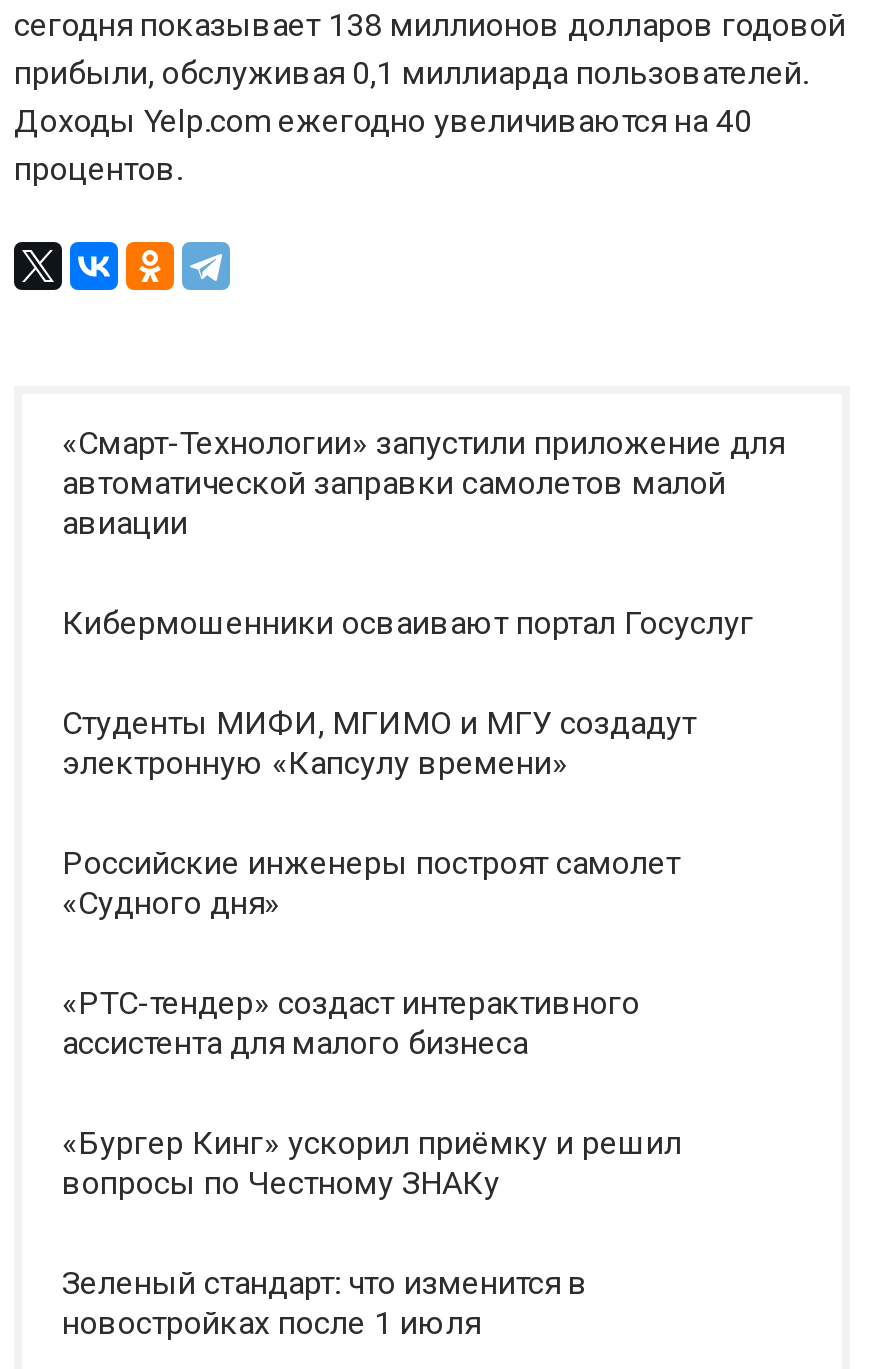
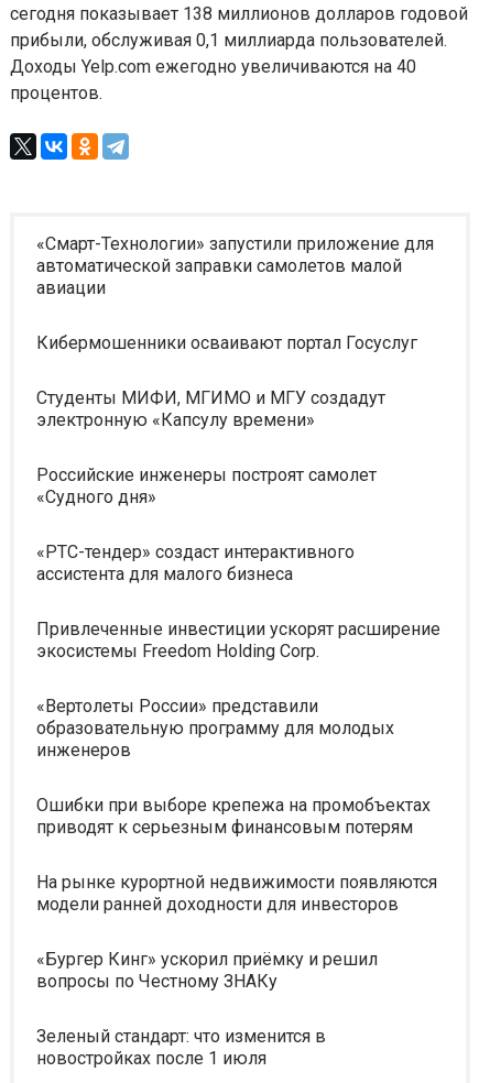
+ Привлеченные инвестиции ускорят расширение
+ экосистемы Freedom Holding Corp.
+ «Вертолеты России» представили
+ образовательную программу для молодых
+ инженеров
+ Ошибки при выборе крепежа на промобъектах
+ приводят к серьезным финансовым потерям
+ На рынке курортной недвижимости появляются
+ модели ранней доходности для инвесторов
